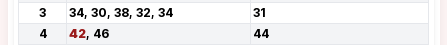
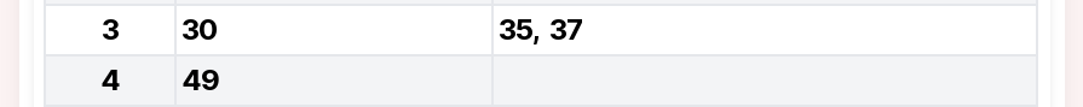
- 34, 30, 38, 32, 34
- 31
+ 30
+ 35, 37

- 42, 46
- 44
+ 49
